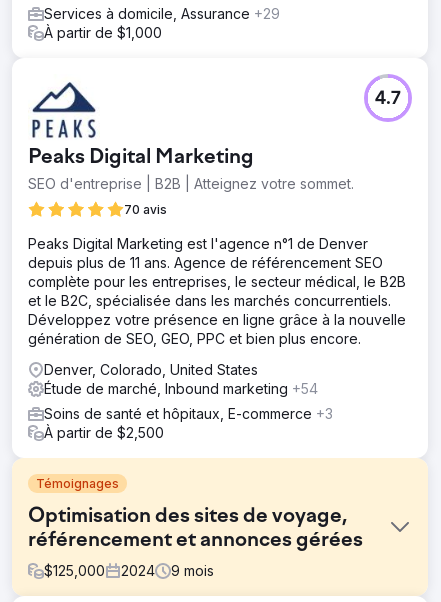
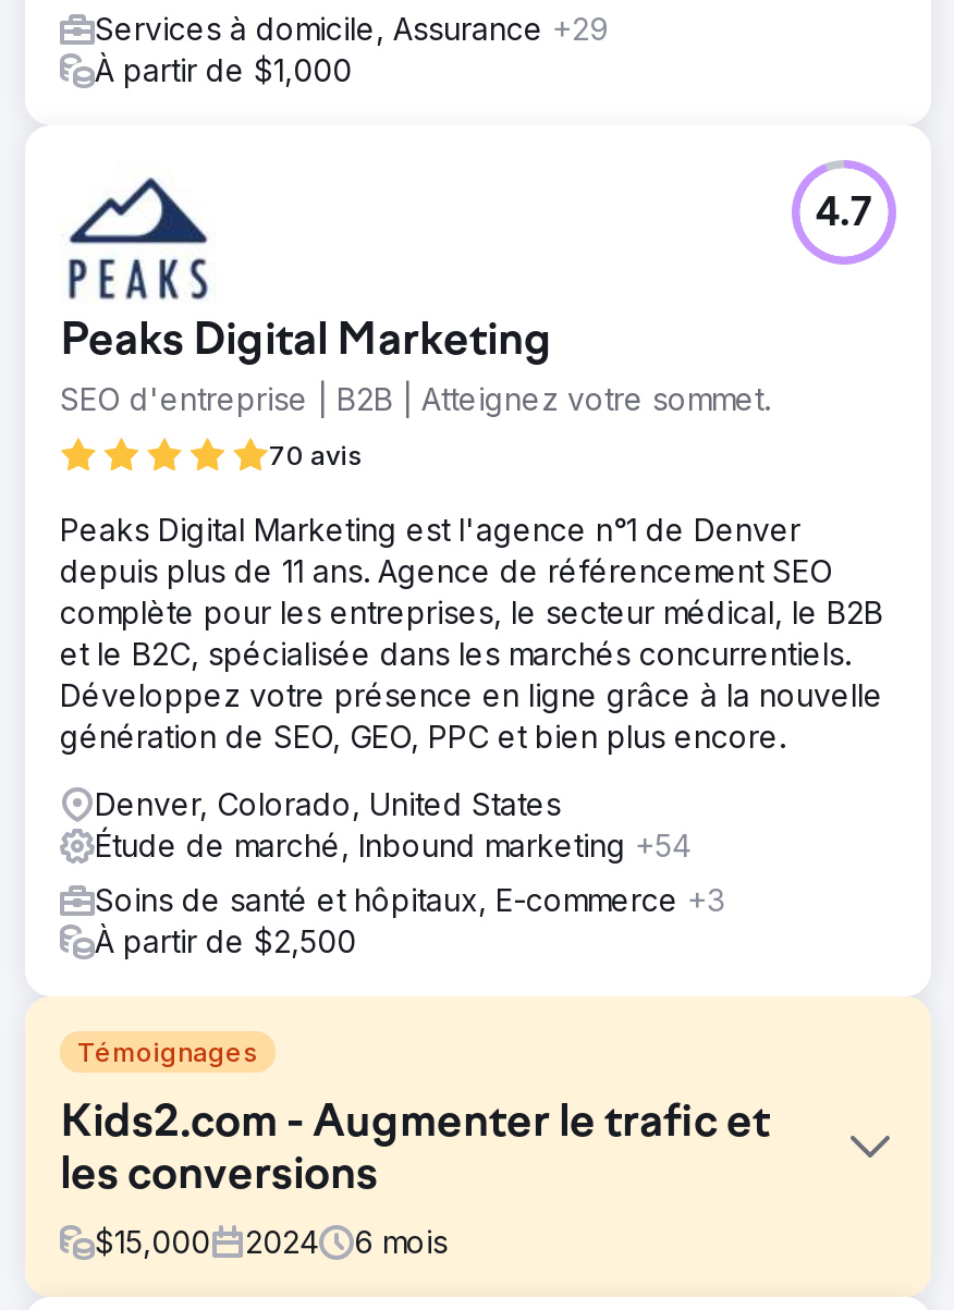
- Optimisation des sites de voyage,
- référencement et annonces gérées
+ Kids2.com - Augmenter le trafic et
+ les conversions

- $125,000
+ $15,000

- 9 mois
+ 6 mois
